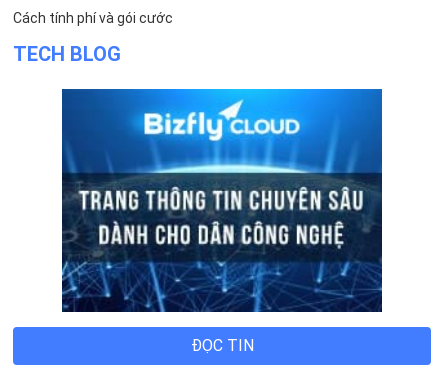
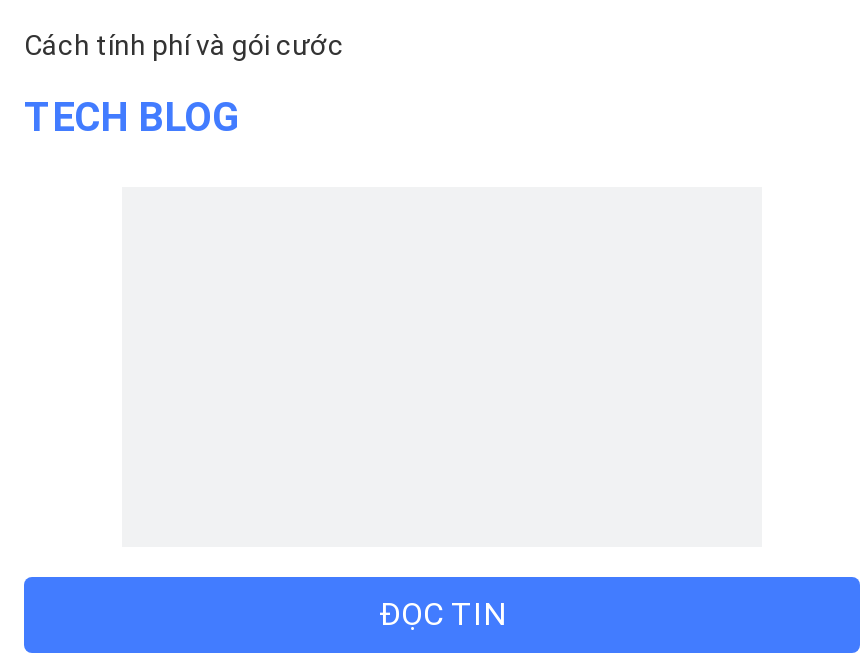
- [image]
